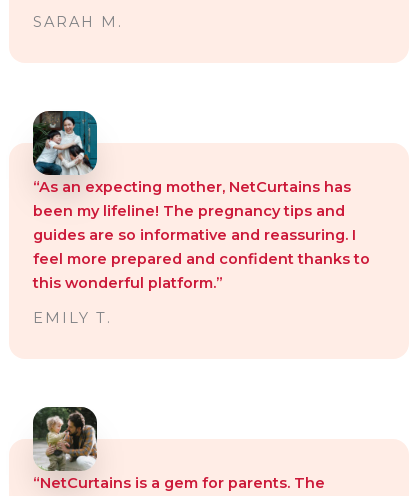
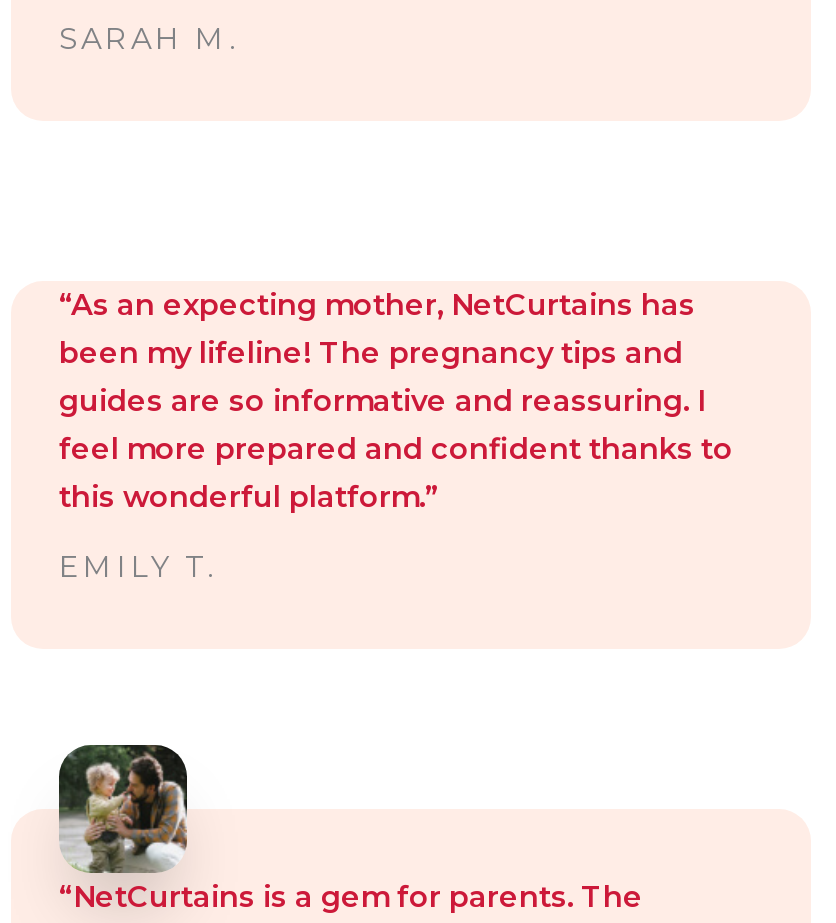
- [image]
